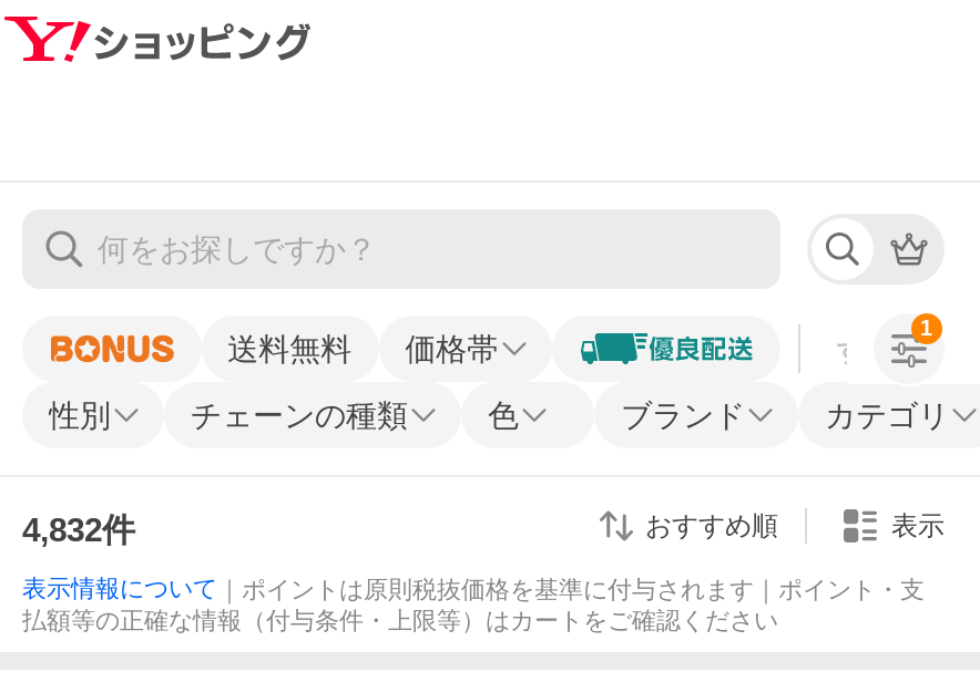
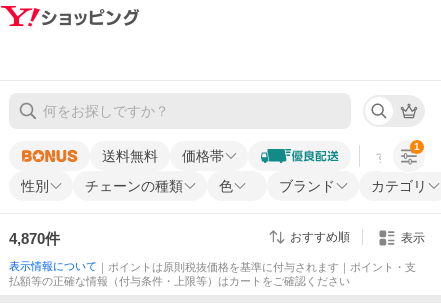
- 4,832件
+ 4,870件
